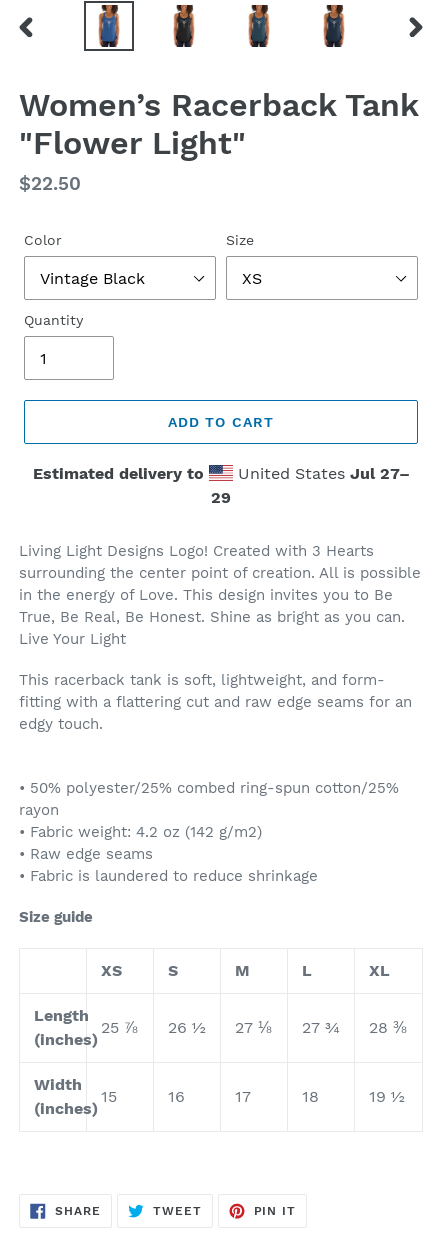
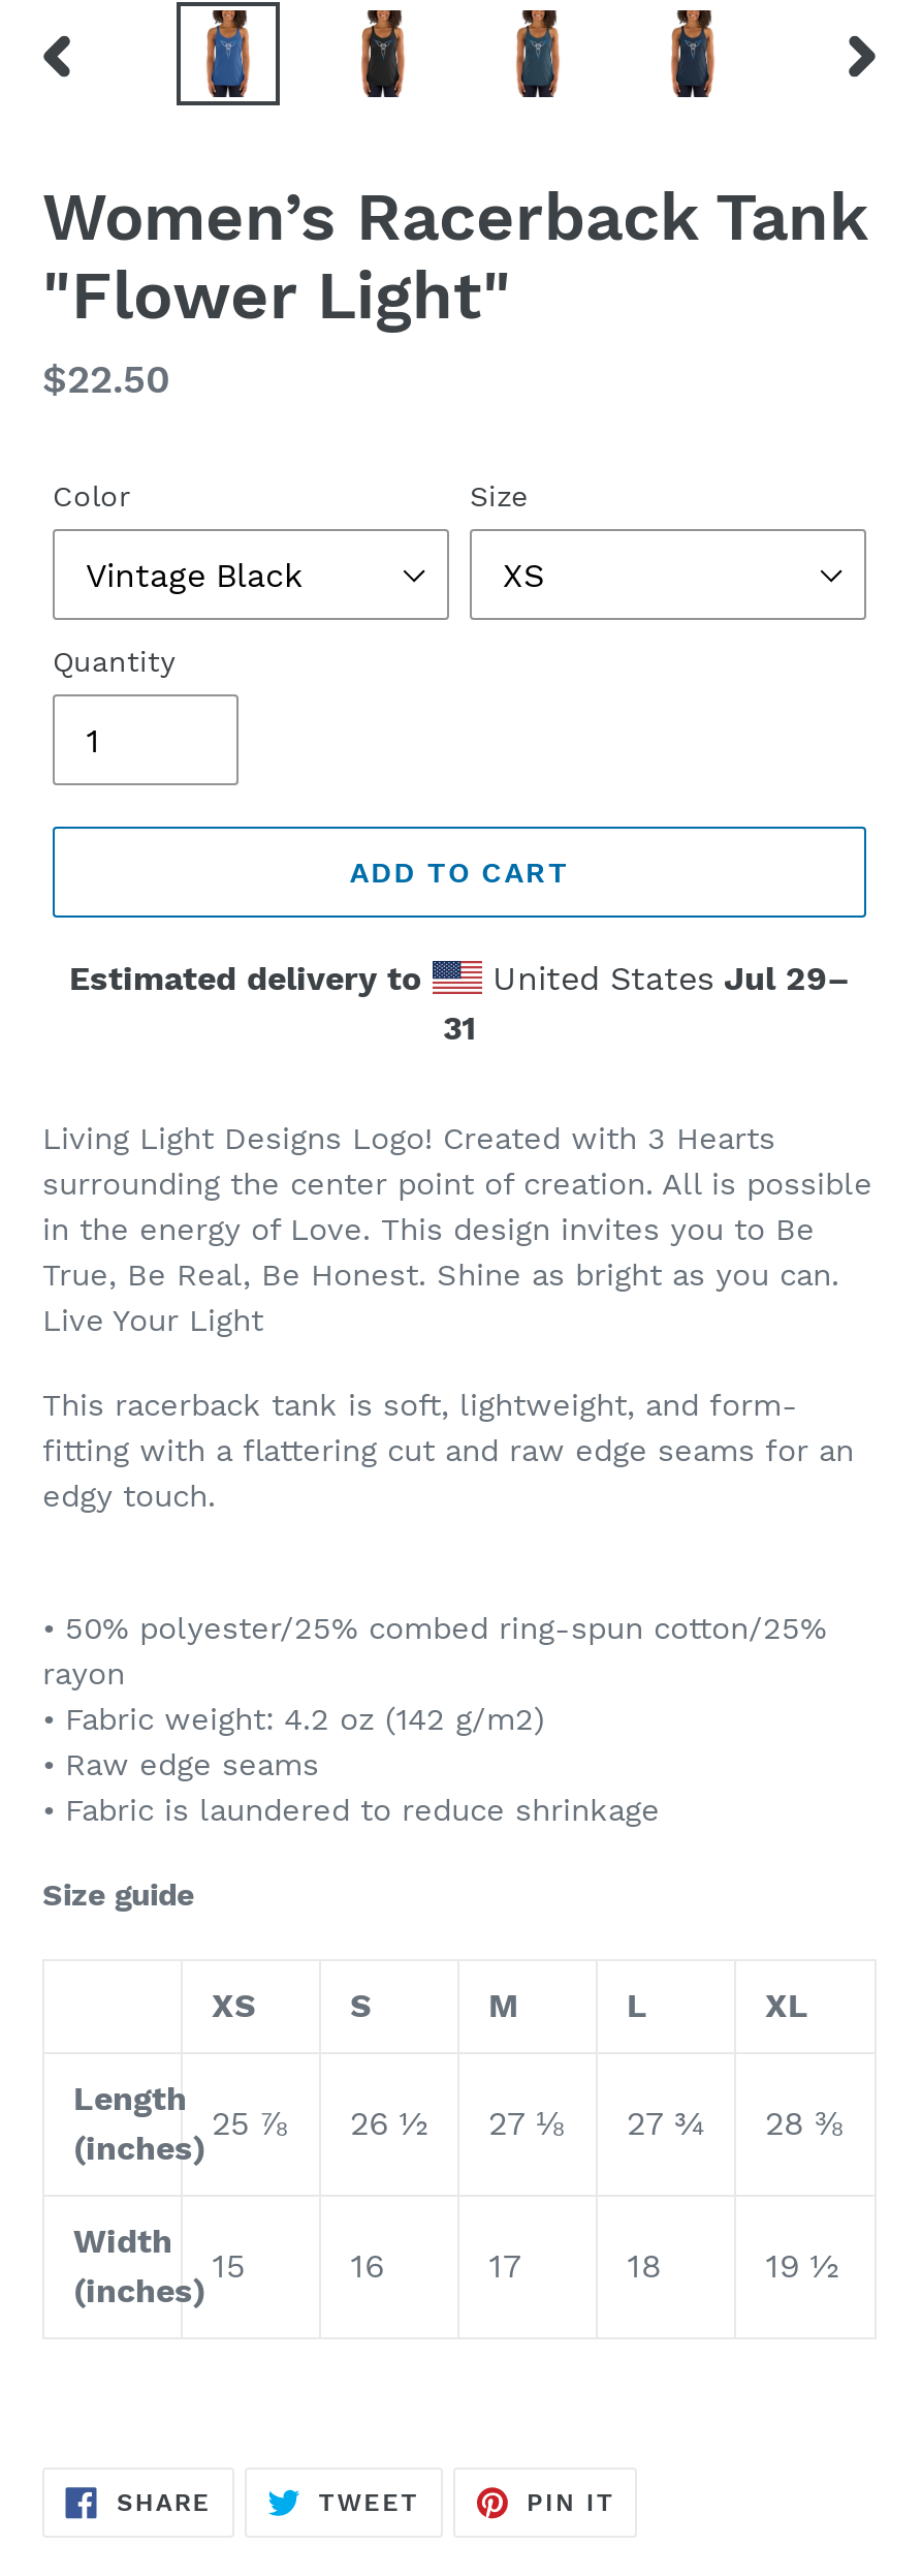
- United States Jul 27–
+ United States Jul 29–

- 29
+ 31
